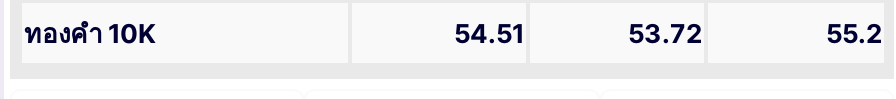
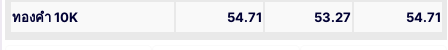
- 54.51
+ 54.71

- 53.72
+ 53.27

- 55.2
+ 54.71
